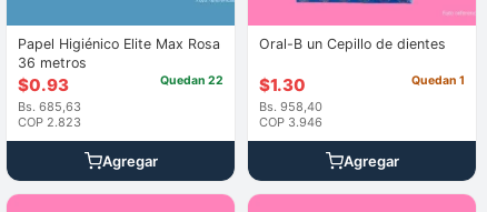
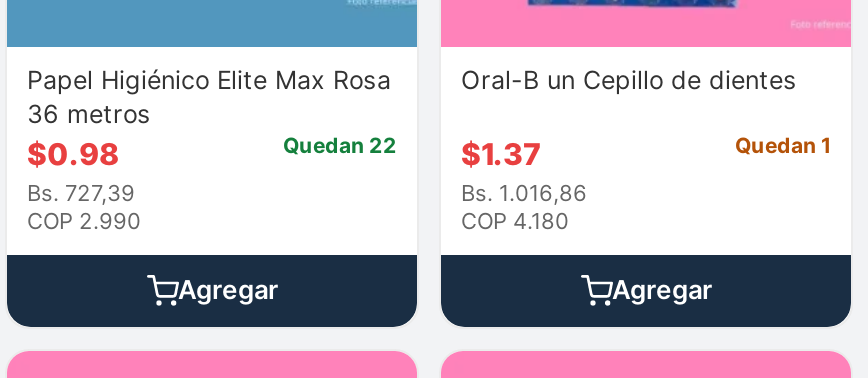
- $0.93
+ $0.98

- $1.30
+ $1.37

- Bs. 685,63
+ Bs. 727,39

- Bs. 958,40
+ Bs. 1.016,86

- COP 2.823
+ COP 2.990

- COP 3.946
+ COP 4.180
